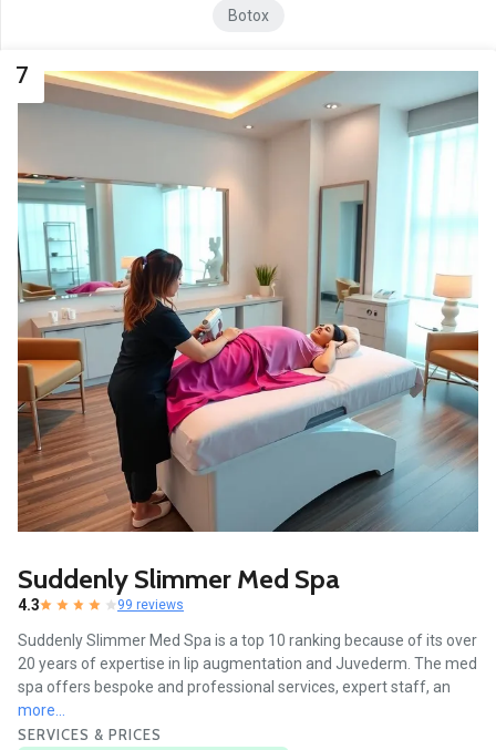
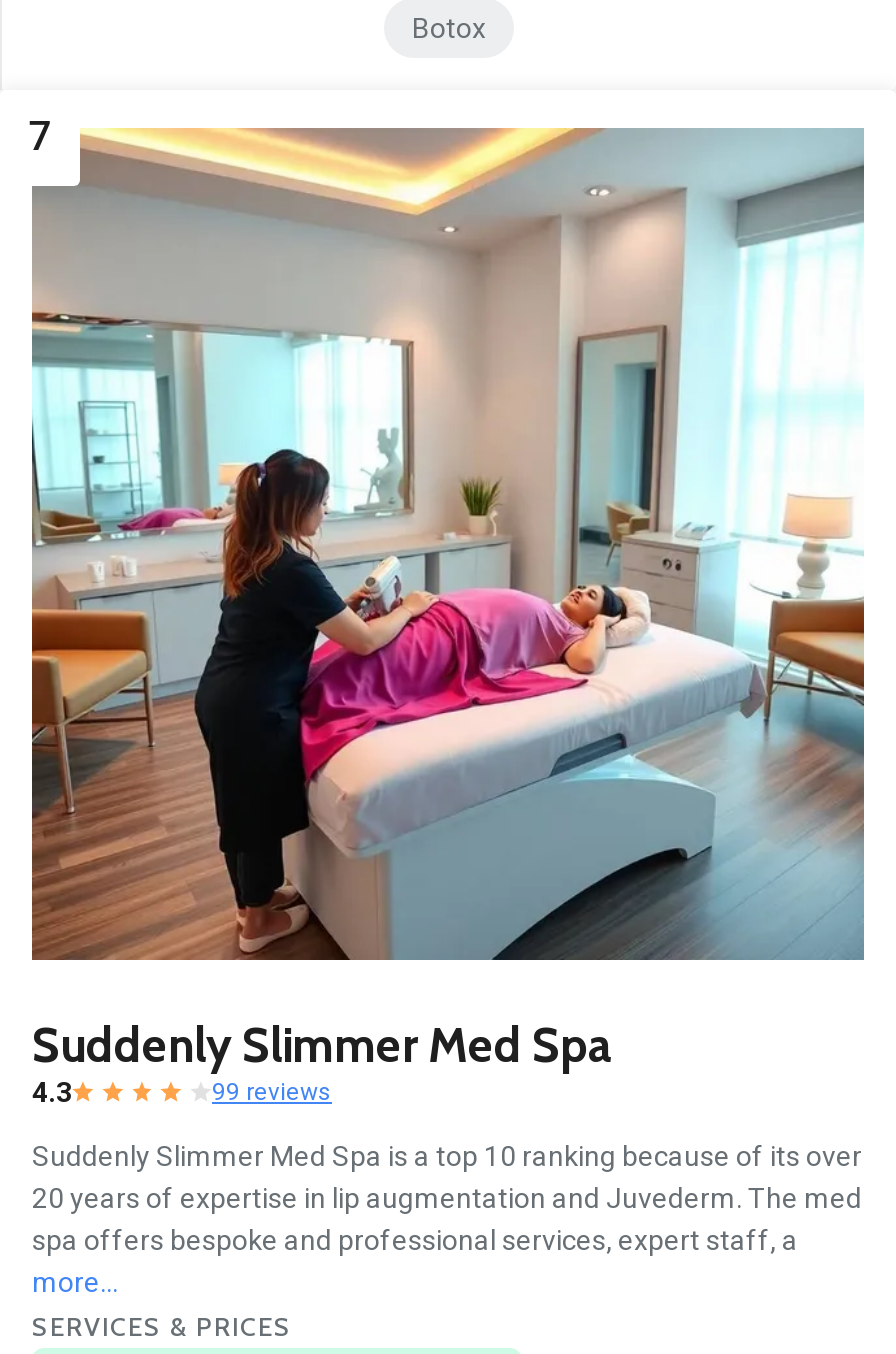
- spa offers bespoke and professional services, expert staff, an
+ spa offers bespoke and professional services, expert staff, a
